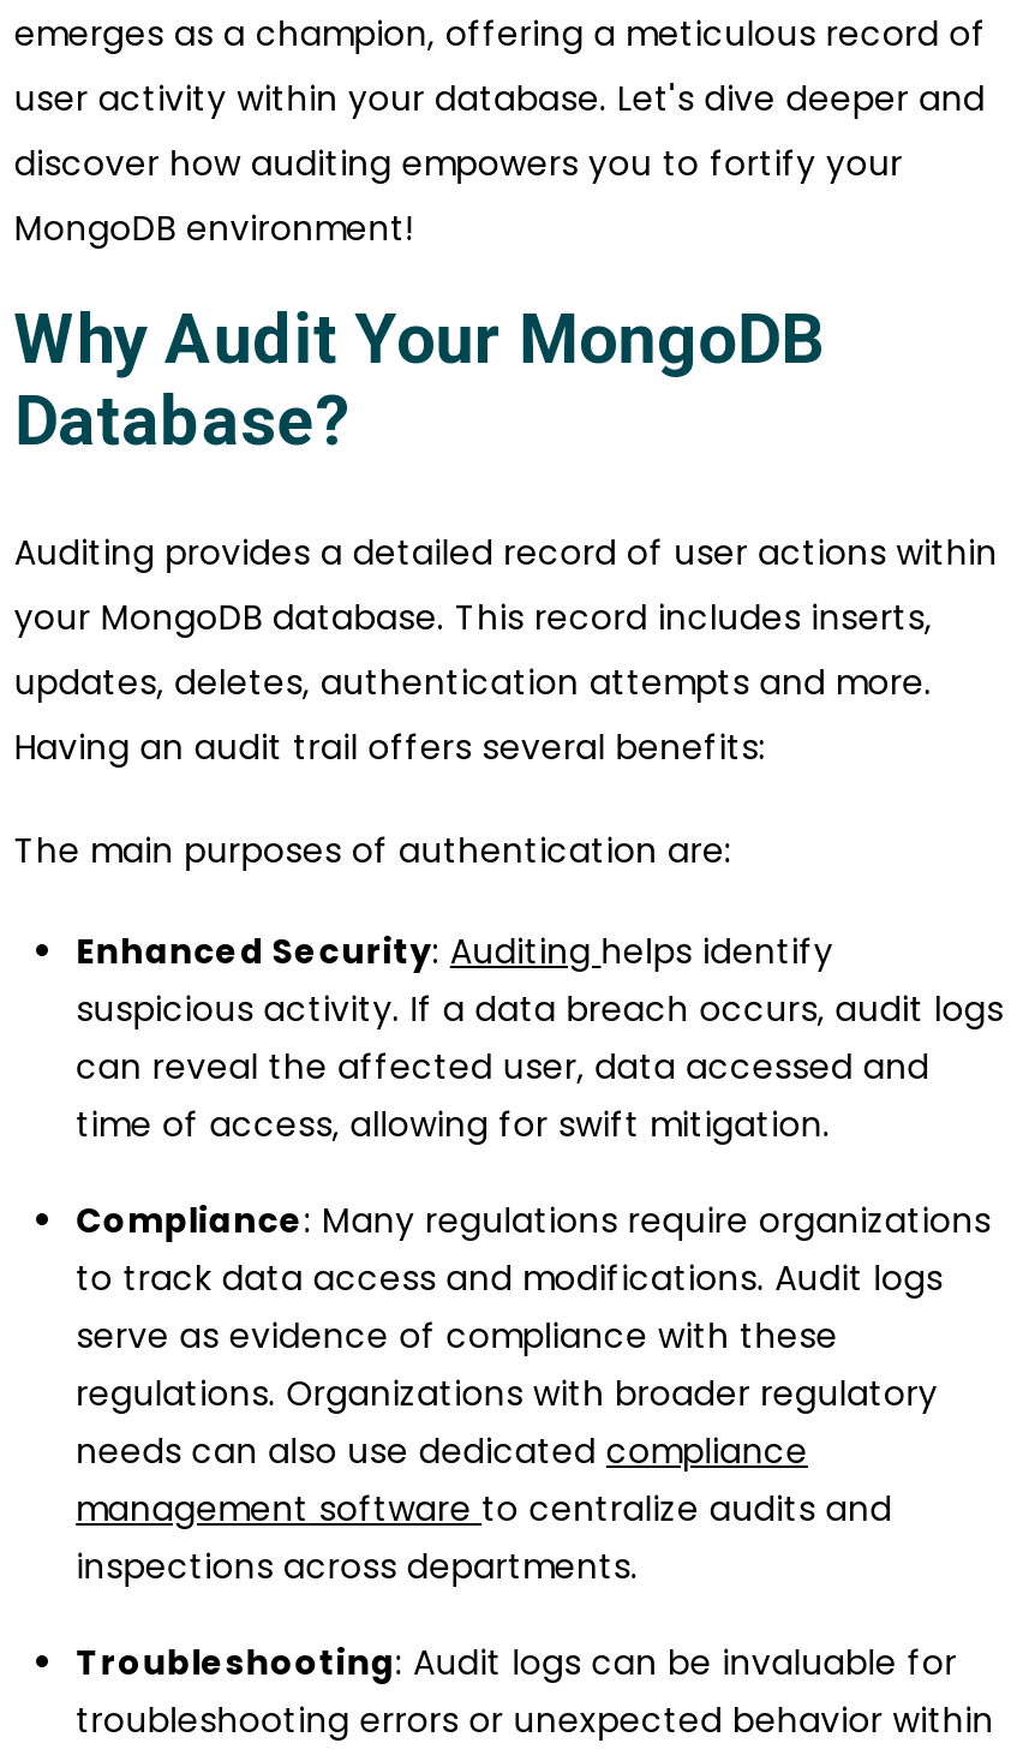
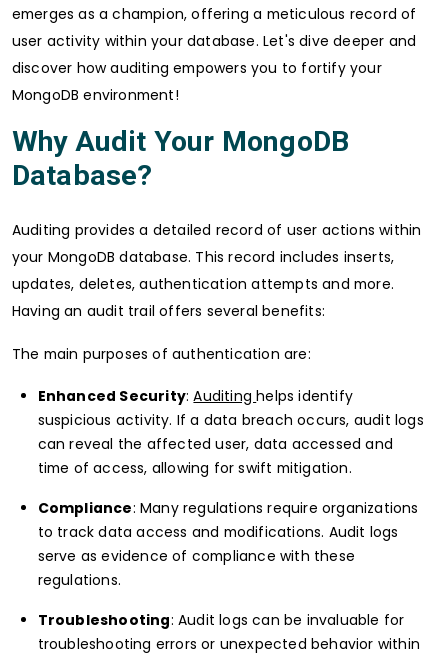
- regulations. Organizations with broader regulatory
- needs can also use dedicated compliance
- management software to centralize audits and
- inspections across departments.
+ regulations.
